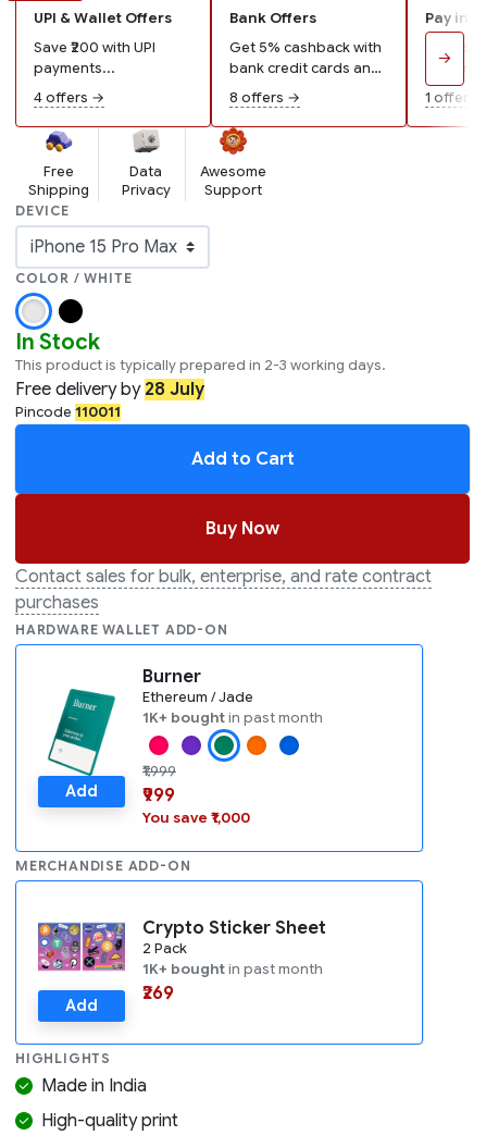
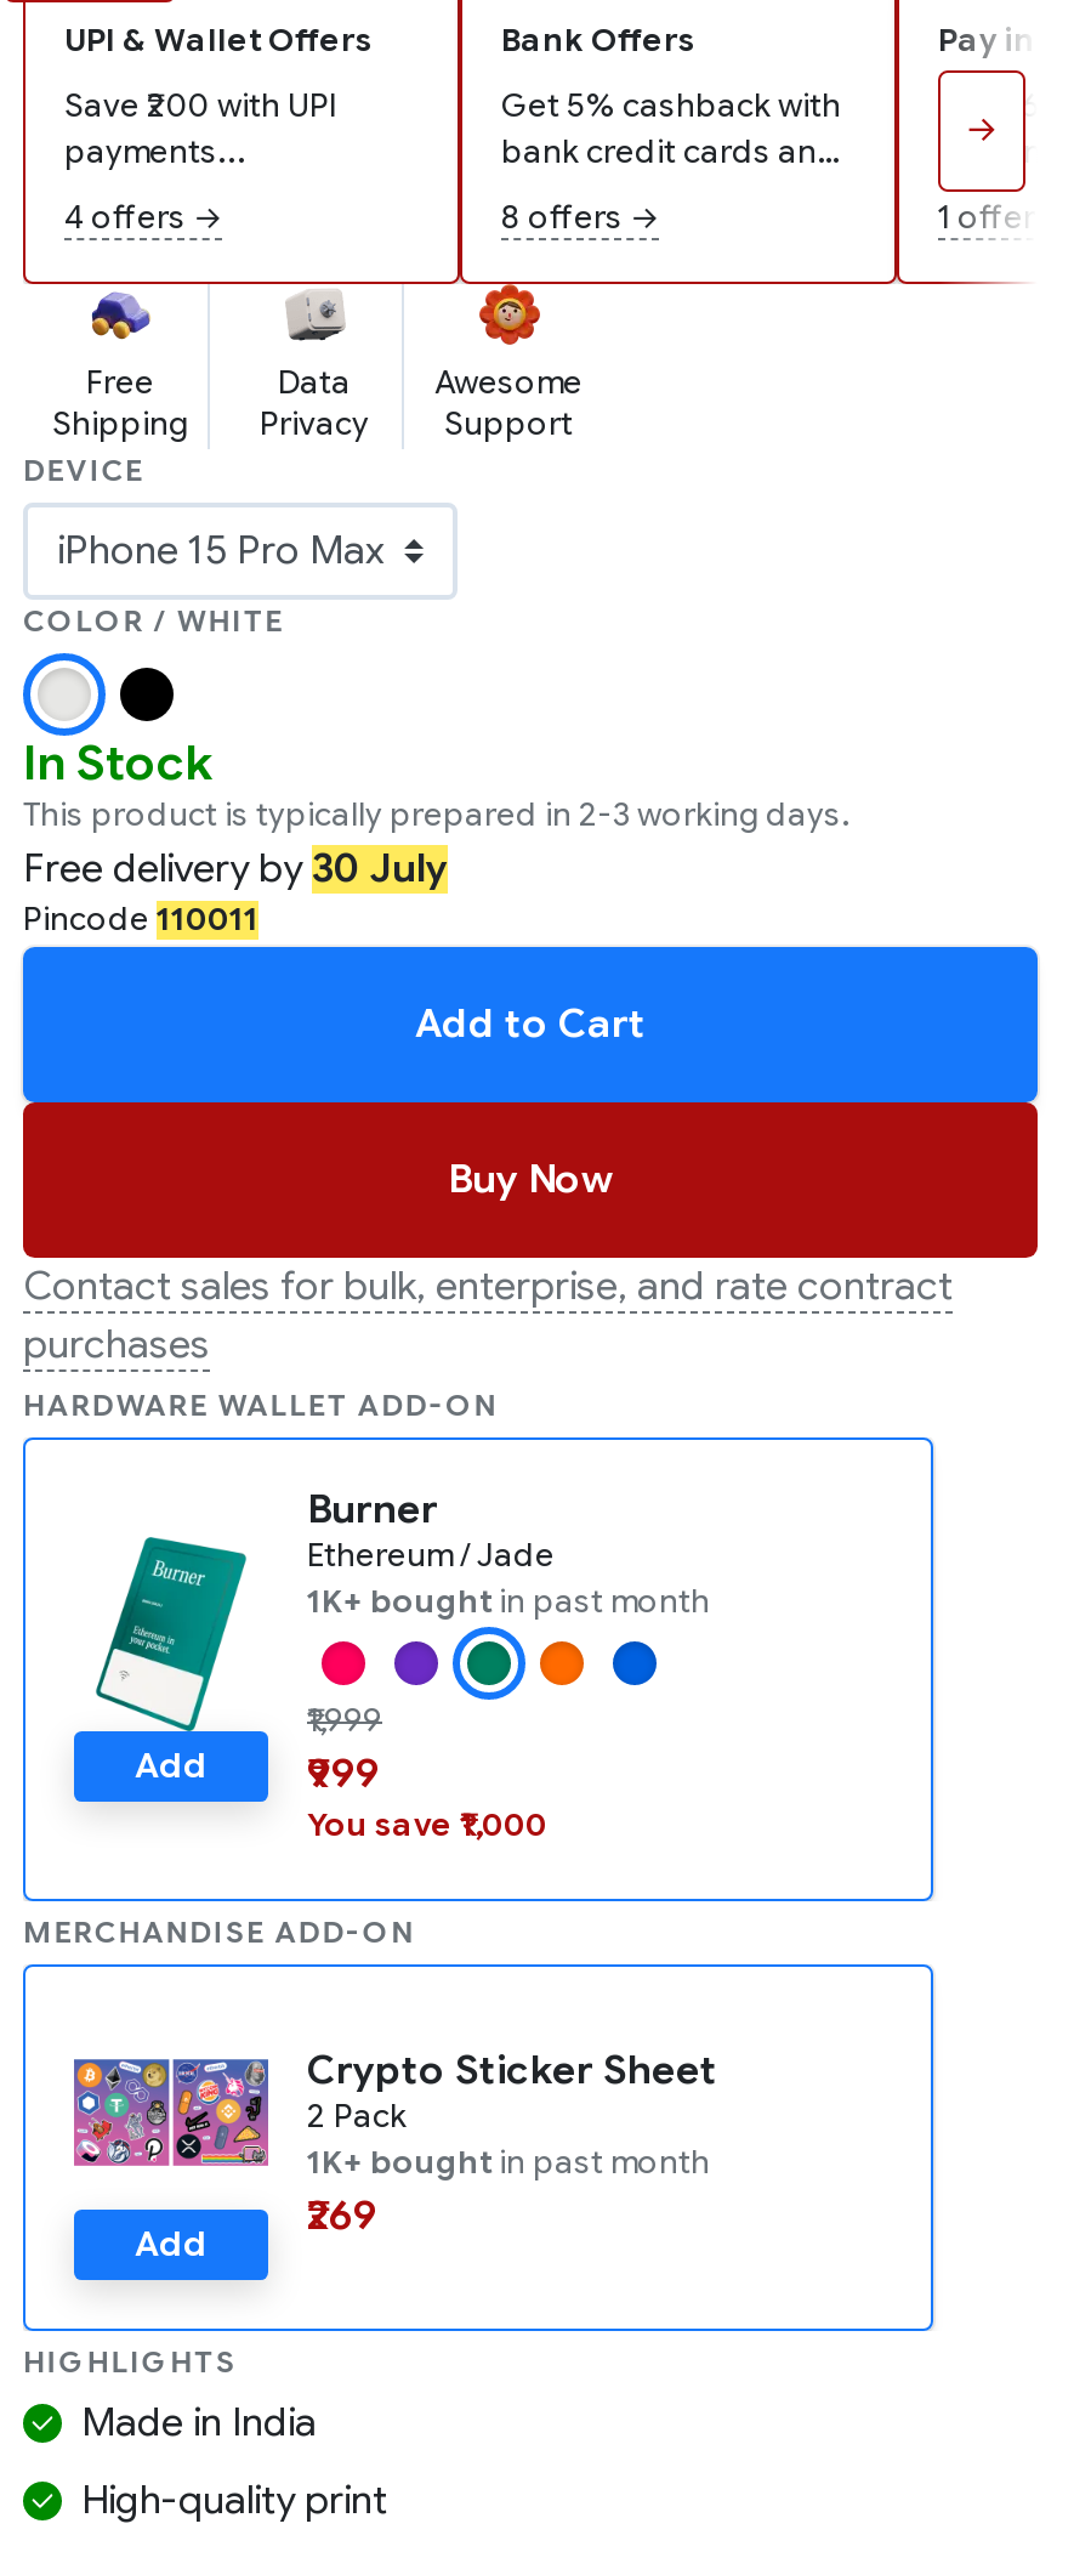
- Free delivery by 28 July
+ Free delivery by 30 July
